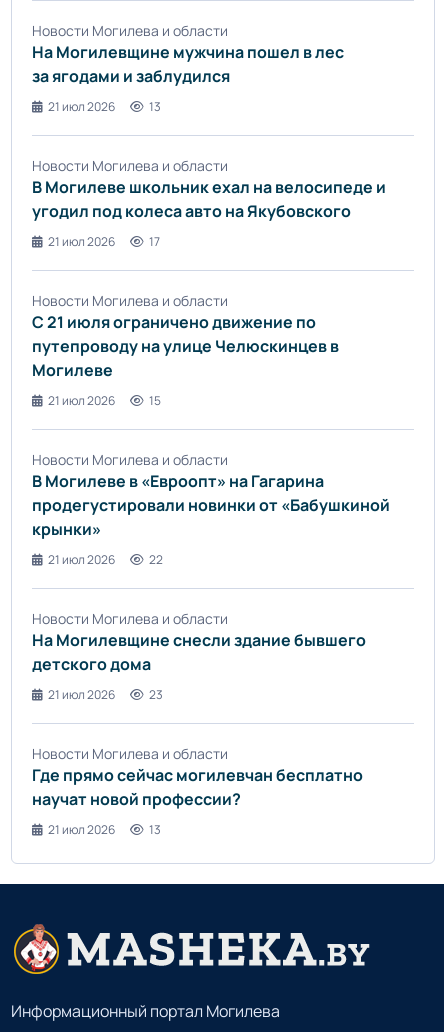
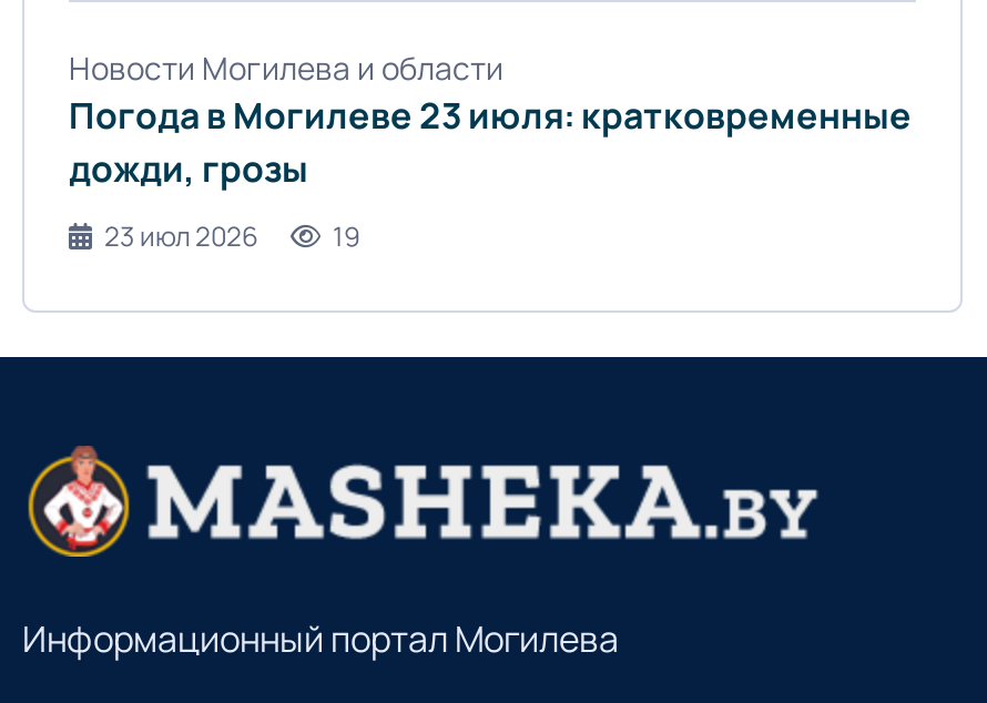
- На Могилевщине мужчина пошел в лес
- за ягодами и заблудился
- 21 июл 2026
- 13
- Новости Могилева и области
- В Могилеве школьник ехал на велосипеде и
- угодил под колеса авто на Якубовского
- 21 июл 2026
- 17
- Новости Могилева и области
- С 21 июля ограничено движение по
- путепроводу на улице Челюскинцев в
- Могилеве
- 21 июл 2026
- 15
- Новости Могилева и области
- В Могилеве в «Евроопт» на Гагарина
- продегустировали новинки от «Бабушкиной
- крынки»
- 21 июл 2026
- 22
- Новости Могилева и области
- На Могилевщине снесли здание бывшего
- детского дома
- 21 июл 2026
- 23
- Новости Могилева и области
- Где прямо сейчас могилевчан бесплатно
- научат новой профессии?
- 21 июл 2026
- 13
+ Погода в Могилеве 23 июля: кратковременные
+ дожди, грозы
+ 23 июл 2026
+ 19
